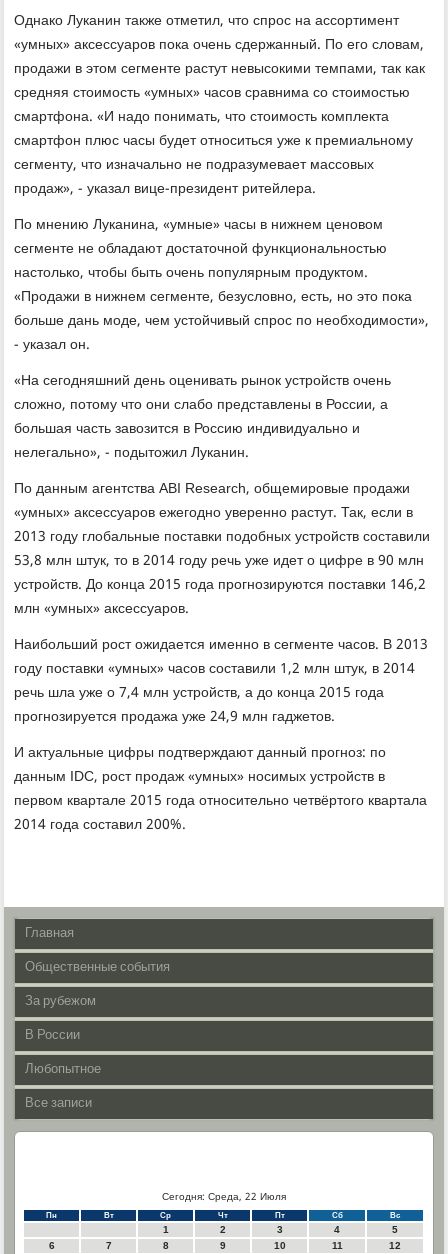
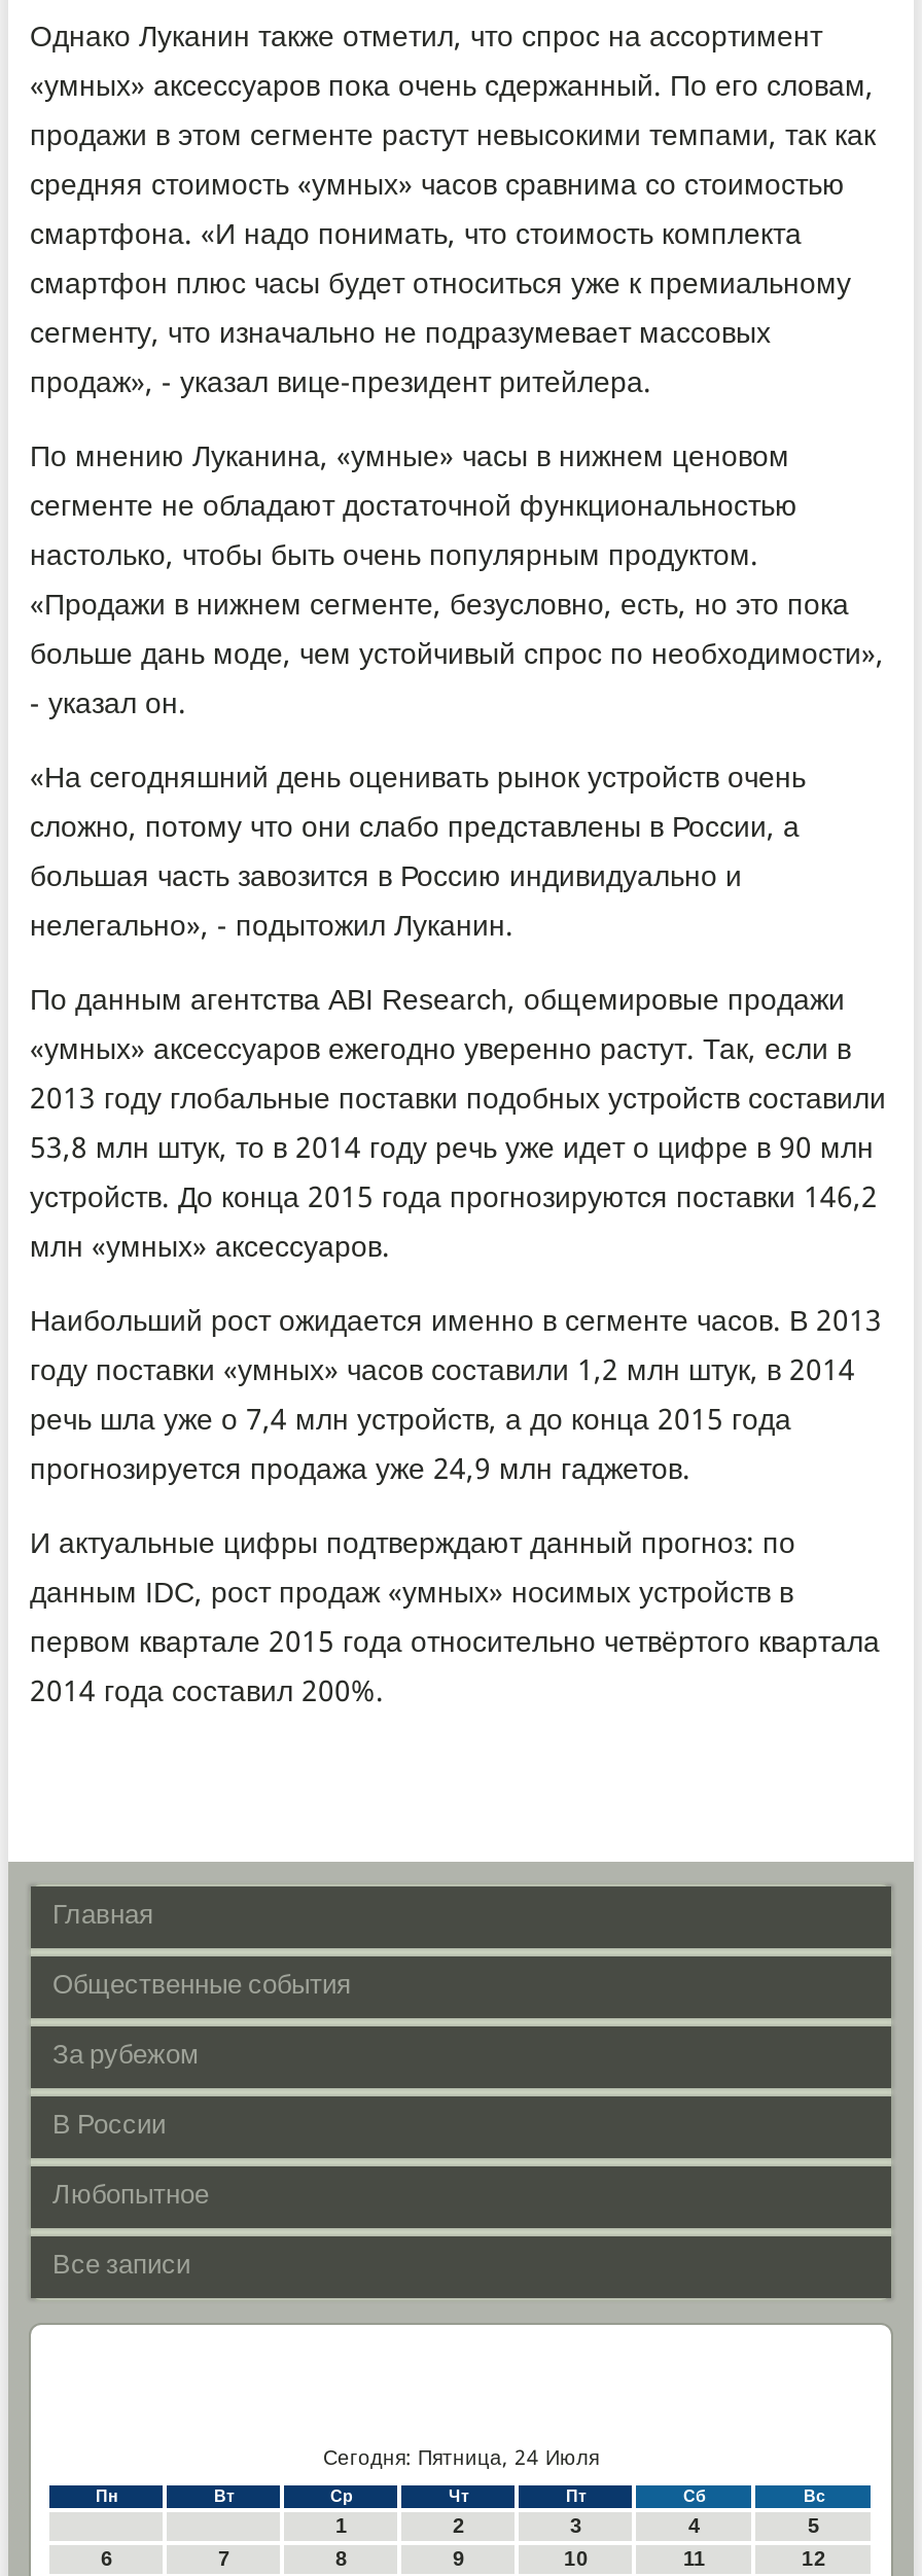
- Сегодня: Среда, 22 Июля
+ Сегодня: Пятница, 24 Июля
